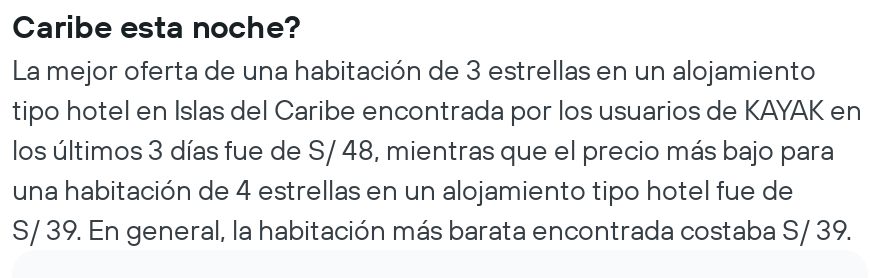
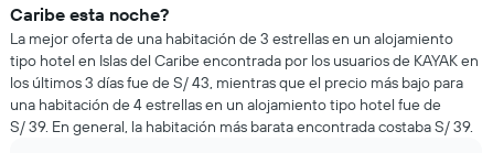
- los últimos 3 días fue de S/ 48, mientras que el precio más bajo para
+ los últimos 3 días fue de S/ 43, mientras que el precio más bajo para
